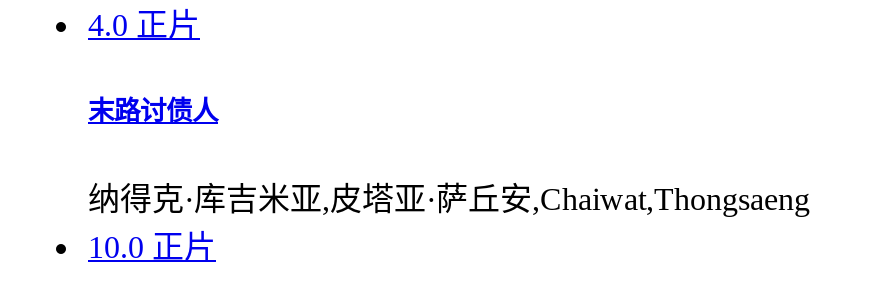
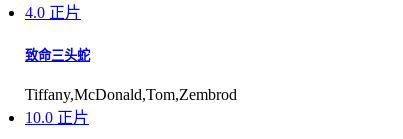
- 末路讨债人
+ 致命三头蛇

- 纳得克·库吉米亚,皮塔亚·萨丘安,Chaiwat,Thongsaeng
+ Tiffany,McDonald,Tom,Zembrod
